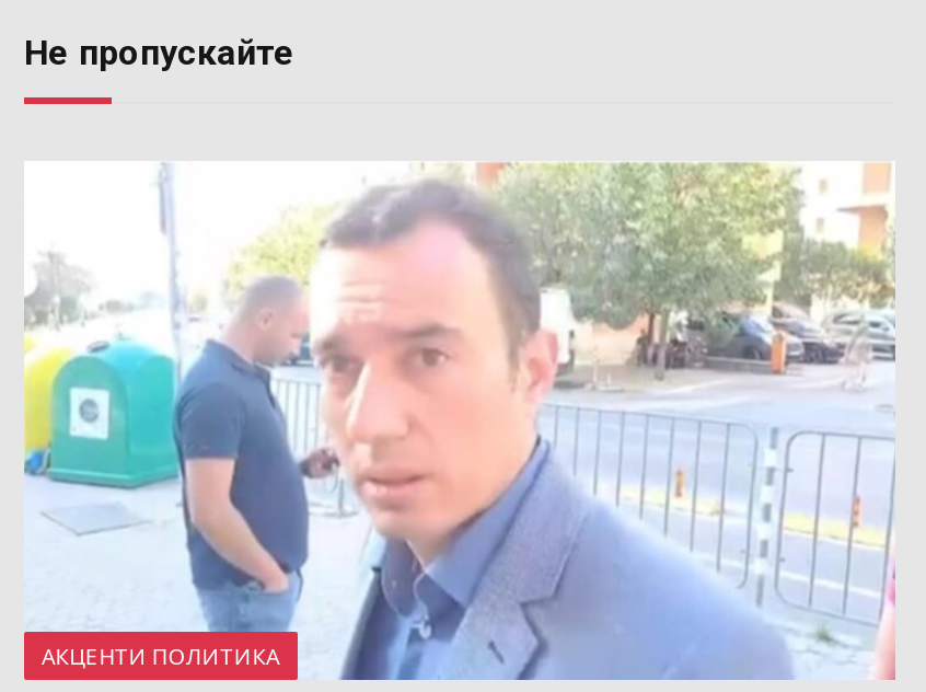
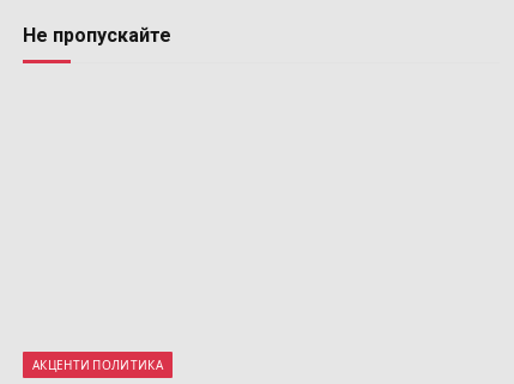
- [image]
